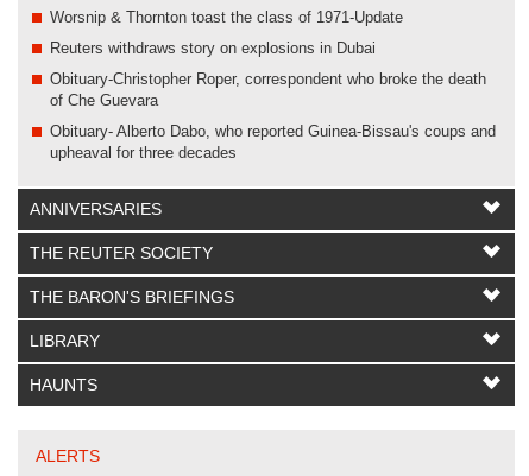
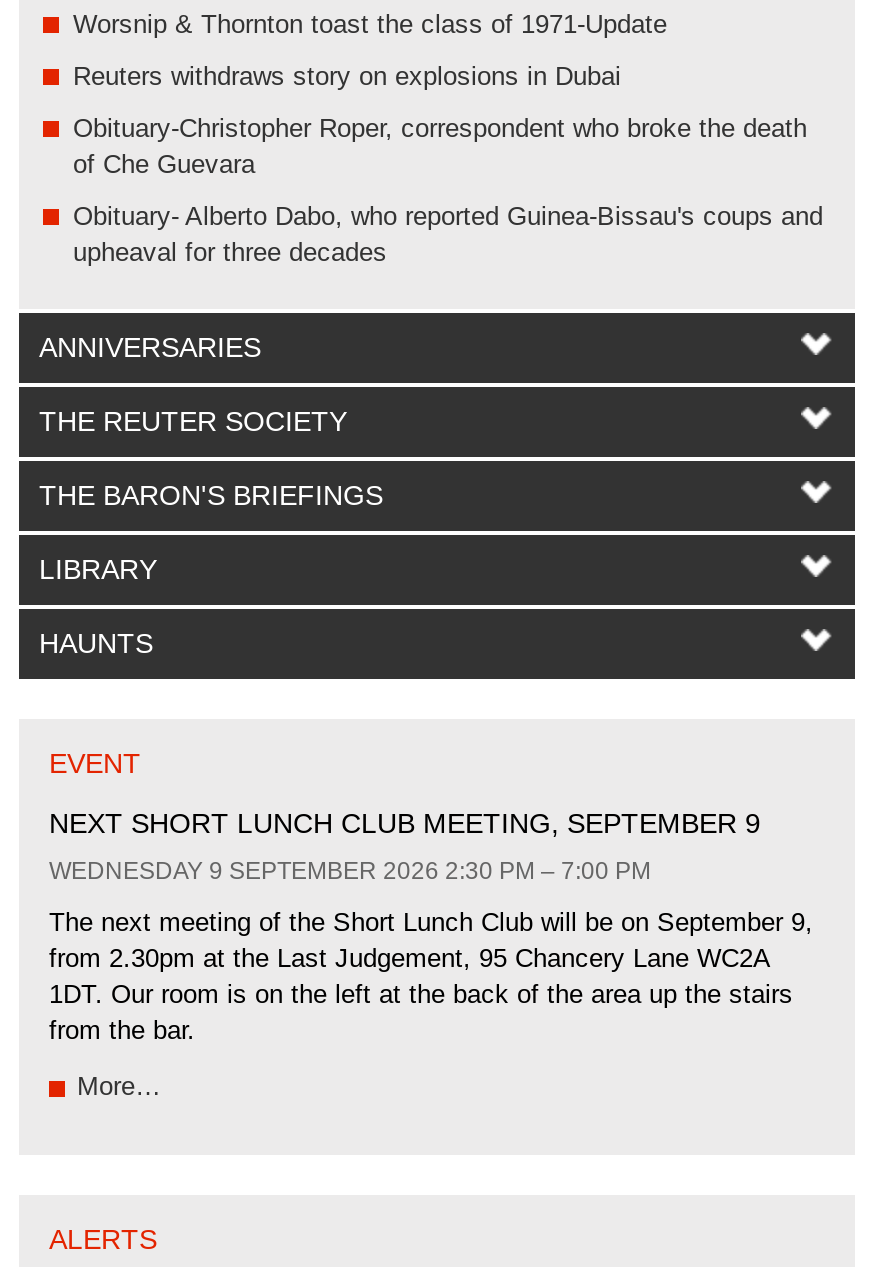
+ EVENT
+ NEXT SHORT LUNCH CLUB MEETING, SEPTEMBER 9
+ WEDNESDAY 9 SEPTEMBER 2026 2:30 PM – 7:00 PM
+ The next meeting of the Short Lunch Club will be on September 9,
+ from 2.30pm at the Last Judgement, 95 Chancery Lane WC2A
+ 1DT. Our room is on the left at the back of the area up the stairs
+ from the bar.
+ More…
